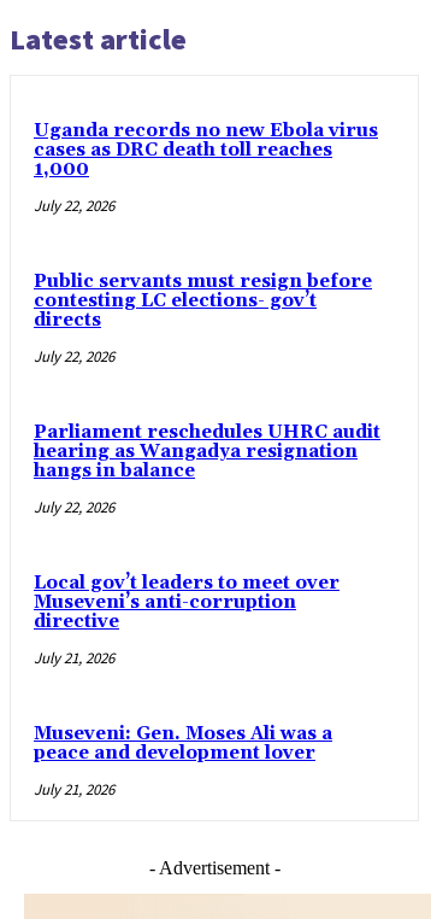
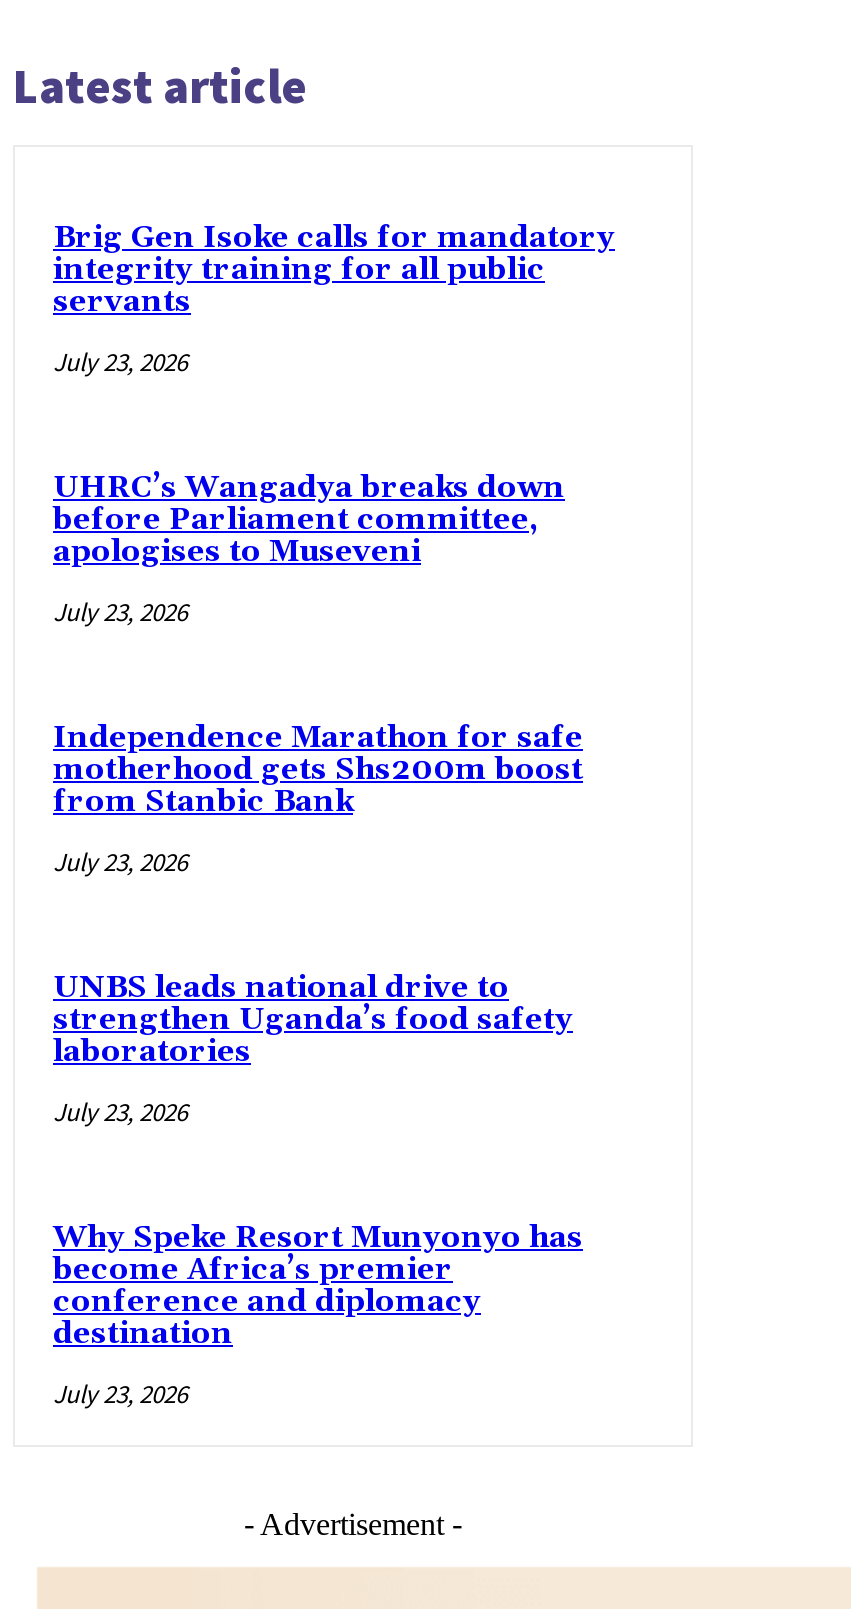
- Uganda records no new Ebola virus
- cases as DRC death toll reaches
- 1,000
+ Brig Gen Isoke calls for mandatory
+ integrity training for all public
+ servants

- July 22, 2026
+ July 23, 2026

- Public servants must resign before
- contesting LC elections- gov’t
- directs
+ UHRC’s Wangadya breaks down
+ before Parliament committee,
+ apologises to Museveni

- July 22, 2026
+ July 23, 2026

- Parliament reschedules UHRC audit
- hearing as Wangadya resignation
- hangs in balance
+ Independence Marathon for safe
+ motherhood gets Shs200m boost
+ from Stanbic Bank

- July 22, 2026
+ July 23, 2026

- Local gov’t leaders to meet over
- Museveni’s anti-corruption
- directive
+ UNBS leads national drive to
+ strengthen Uganda’s food safety
+ laboratories

- July 21, 2026
+ July 23, 2026

- Museveni: Gen. Moses Ali was a
- peace and development lover
+ Why Speke Resort Munyonyo has
+ become Africa’s premier
+ conference and diplomacy
+ destination

- July 21, 2026
+ July 23, 2026
